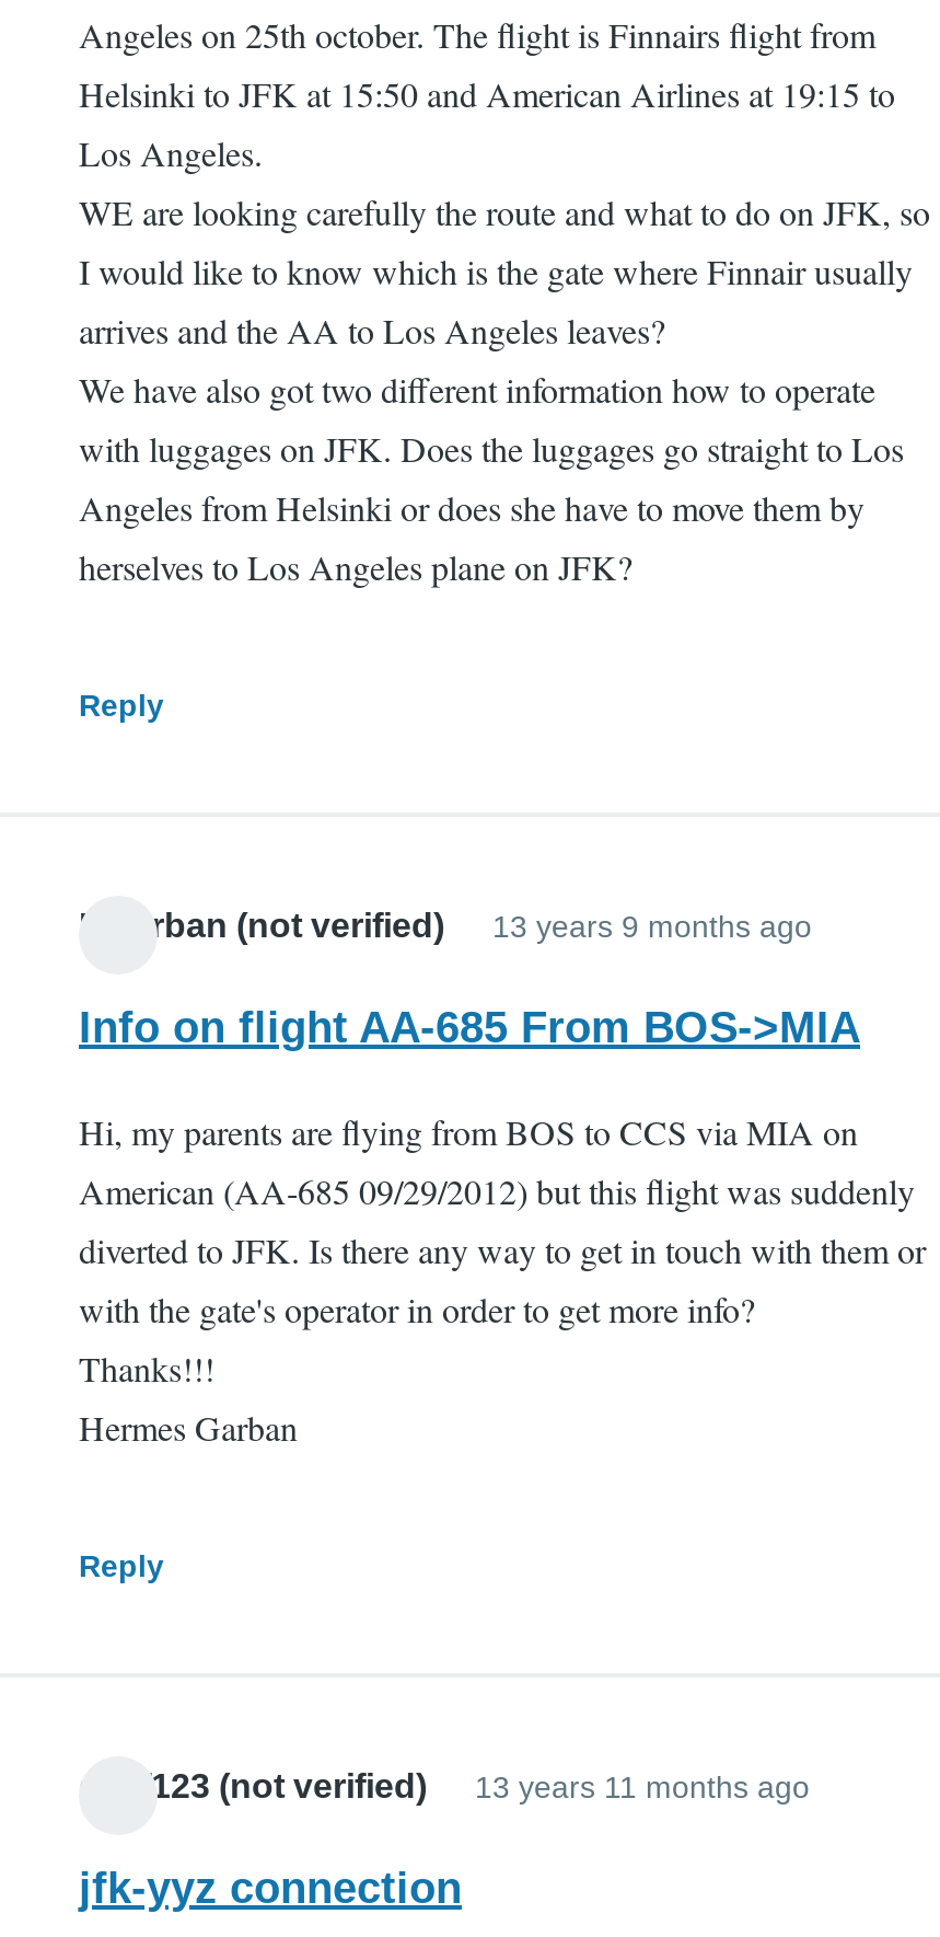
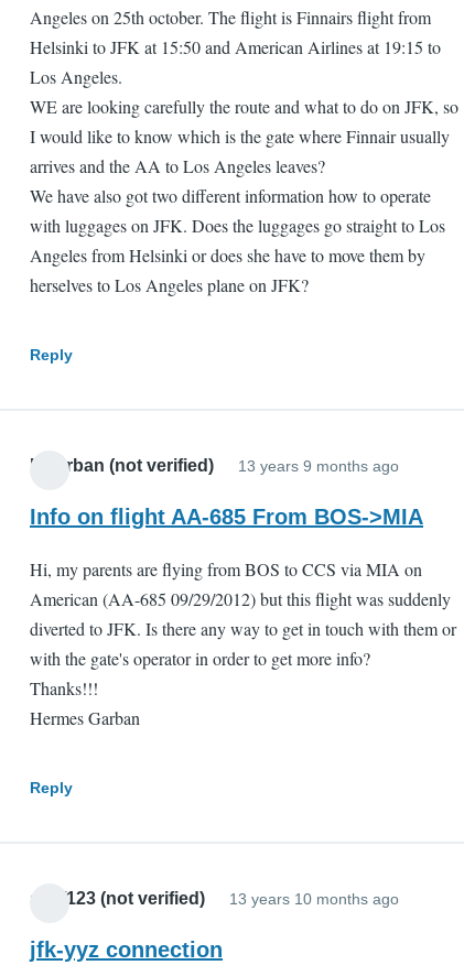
- 13 years 11 months ago
+ 13 years 10 months ago
